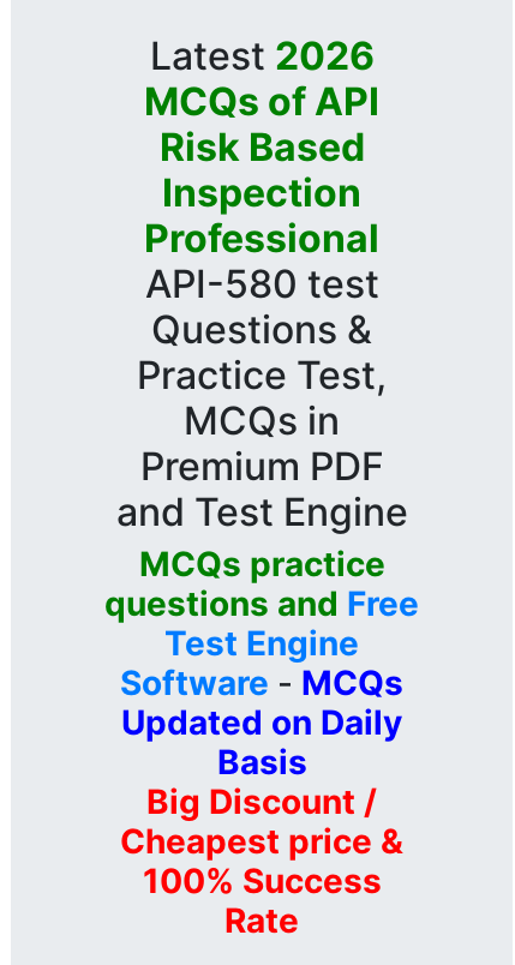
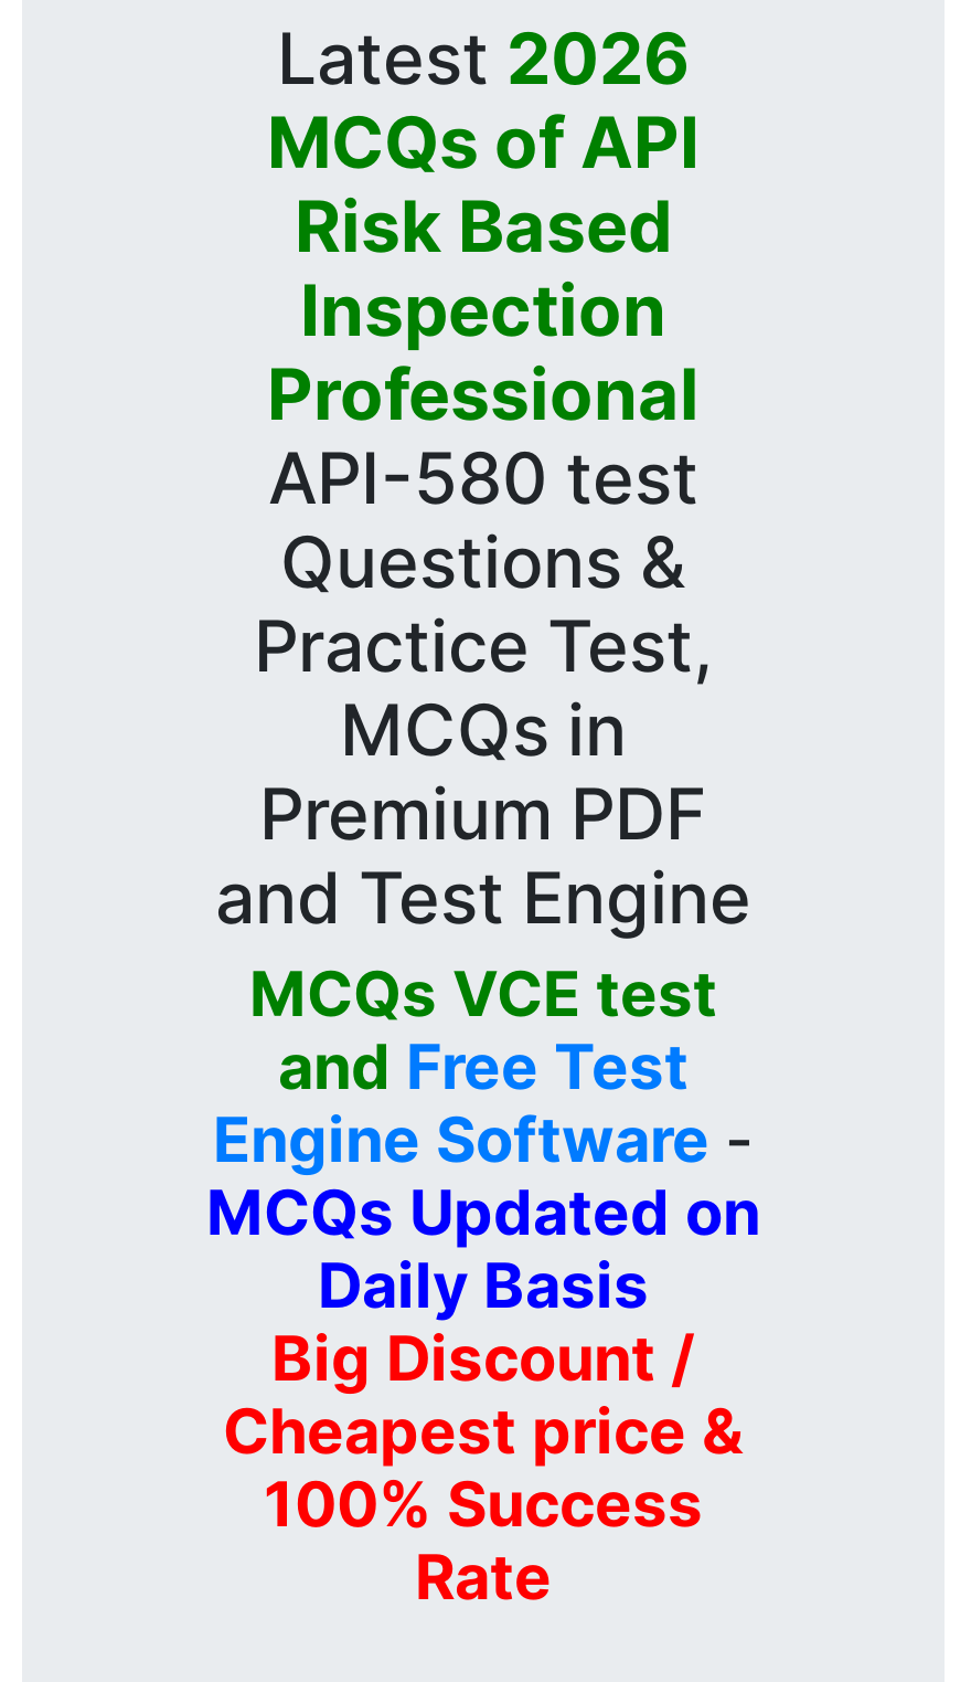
- MCQs practice
- questions and Free
- Test Engine
- Software -MCQs
- Updated on Daily
- Basis
+ MCQs VCE test
+ and Free Test
+ Engine Software -
+ MCQs Updated on
+ Daily Basis
